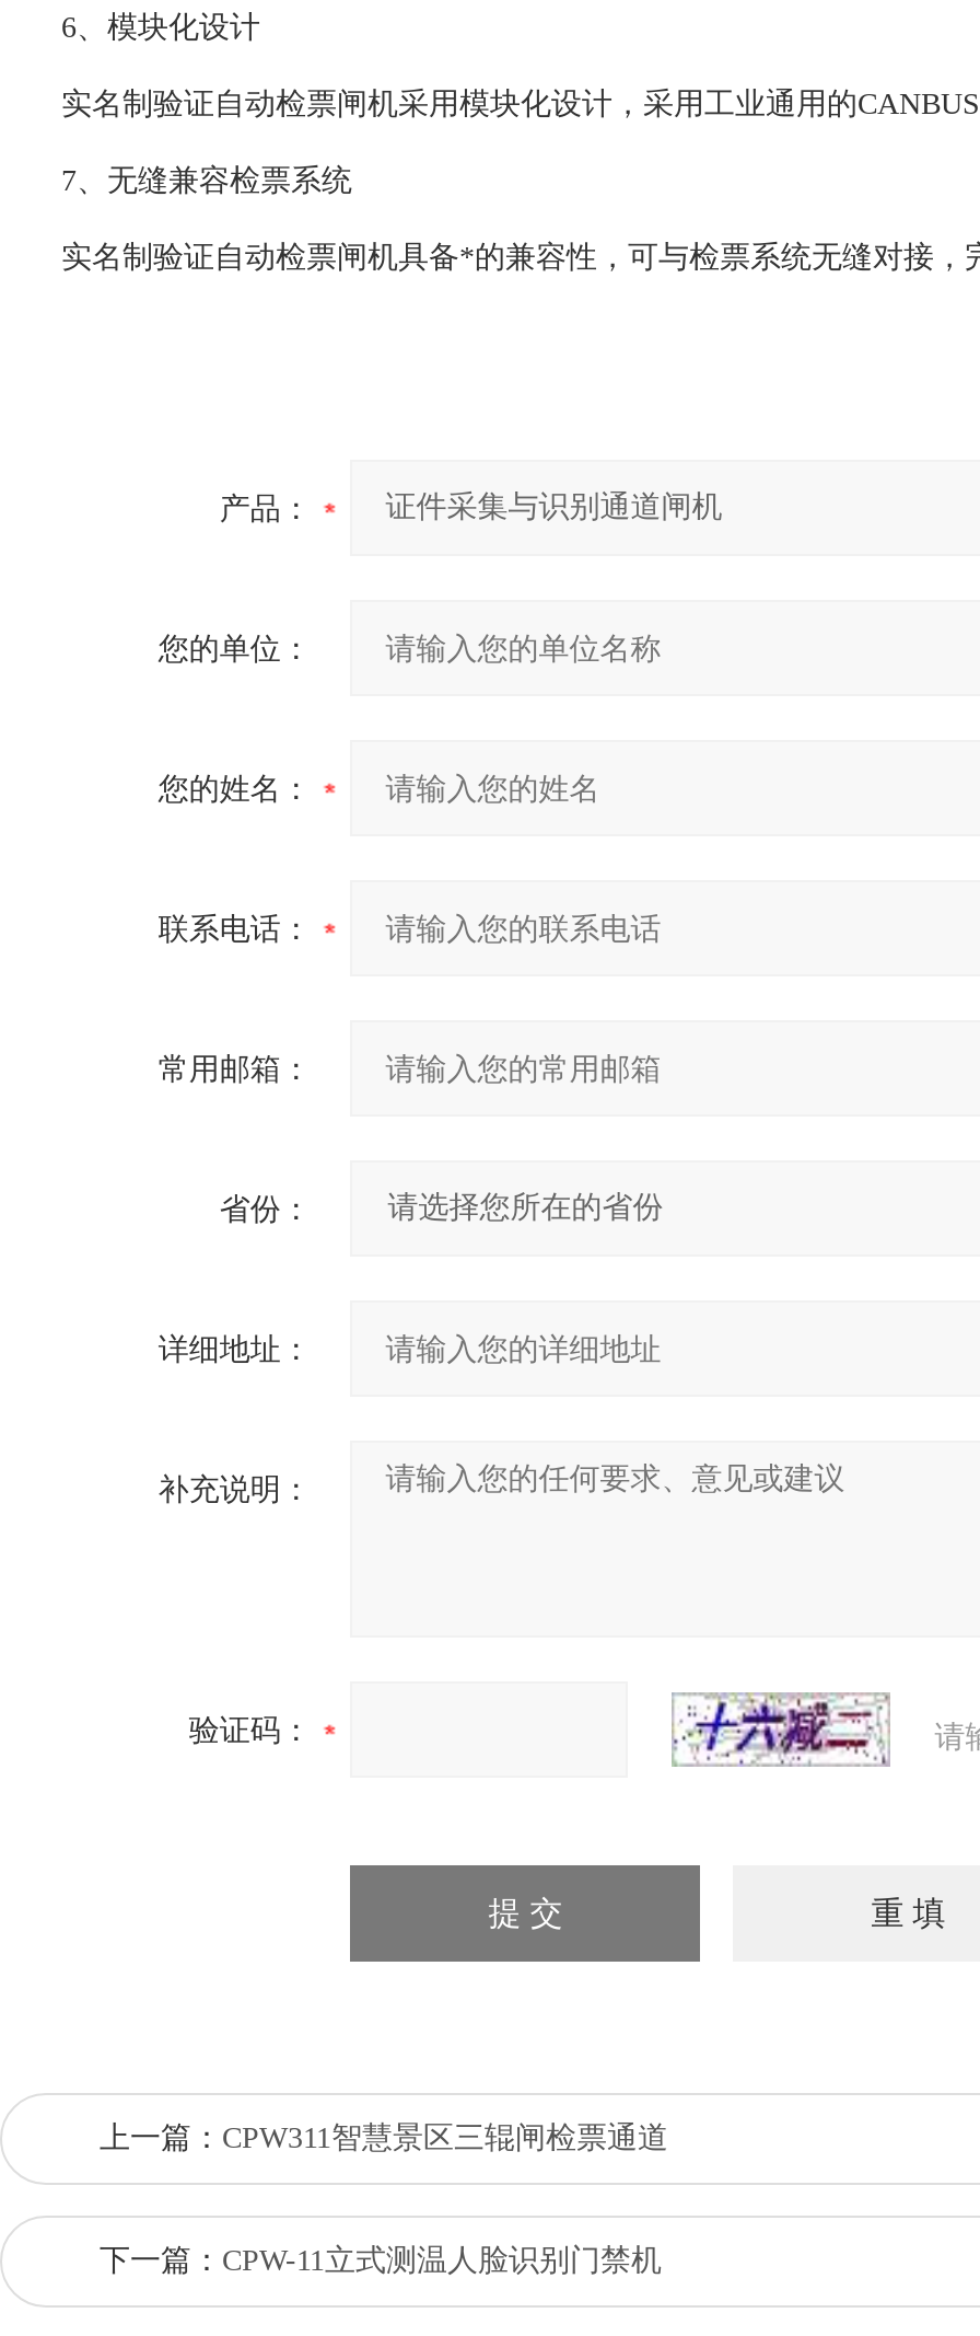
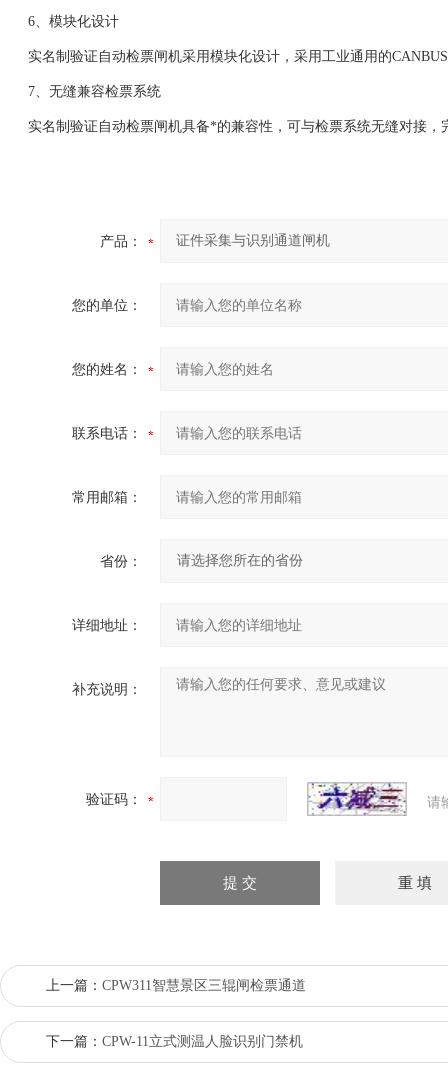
- [image]
+ [image]
